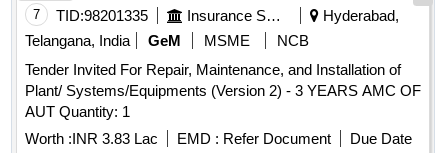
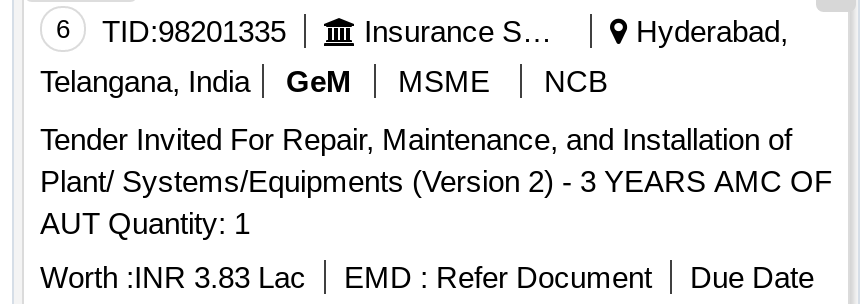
- 7 TID:98201335
+ 6 TID:98201335
